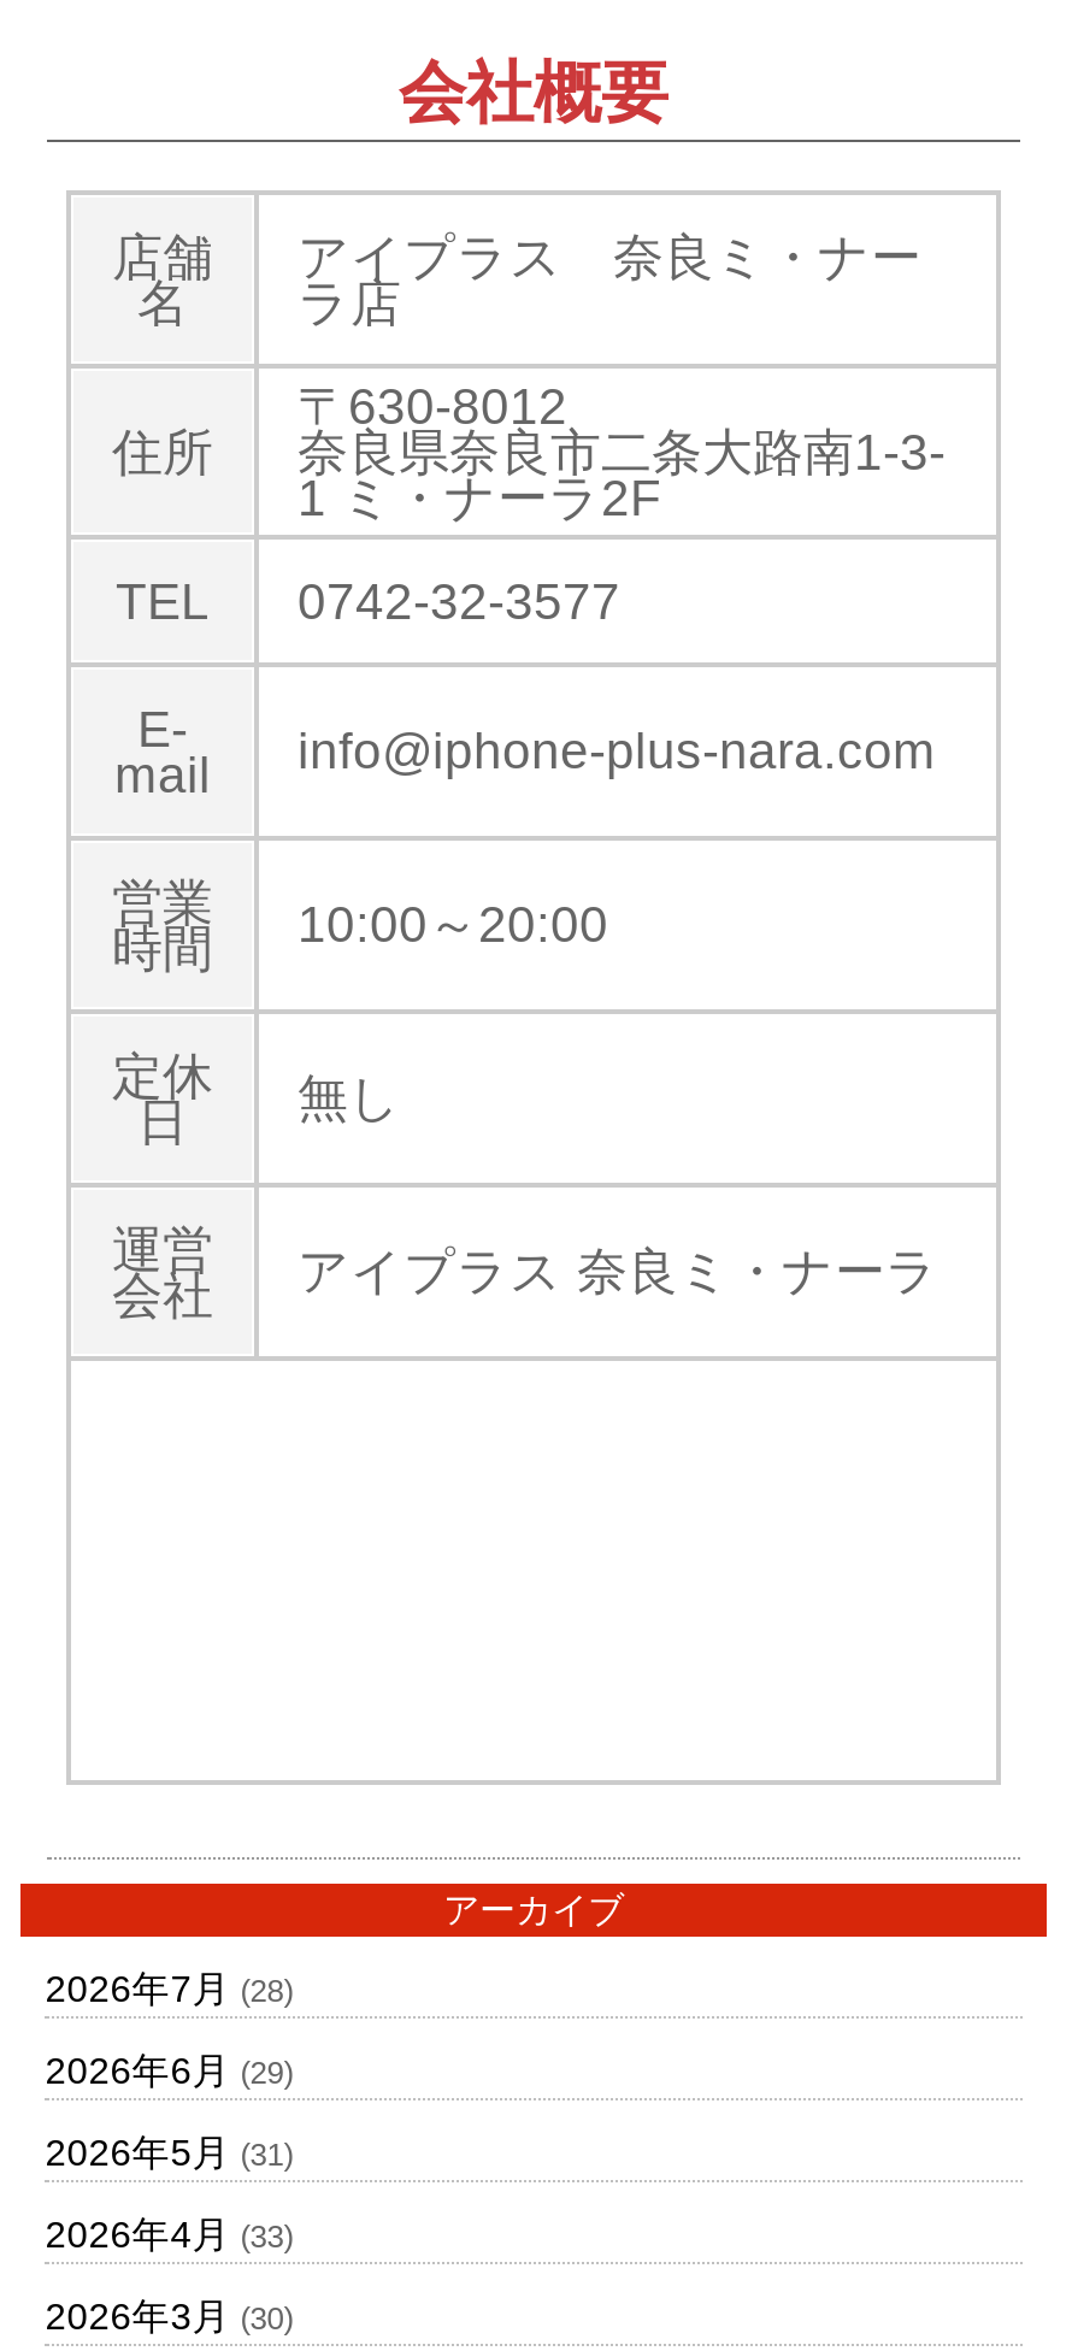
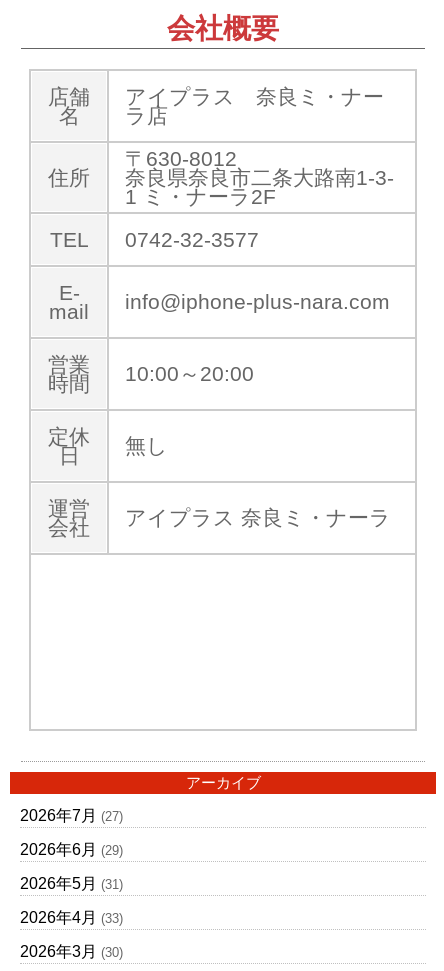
- 2026年7月(28)
+ 2026年7月(27)
